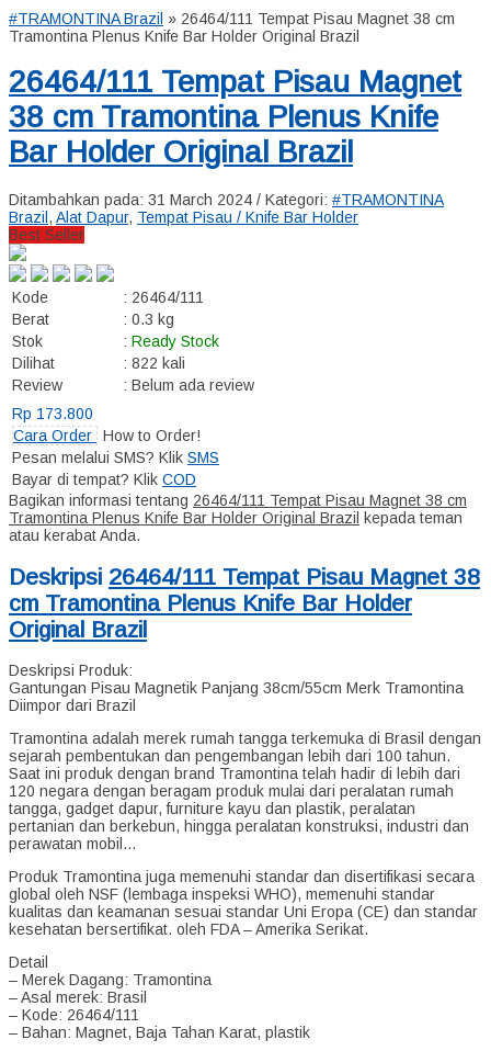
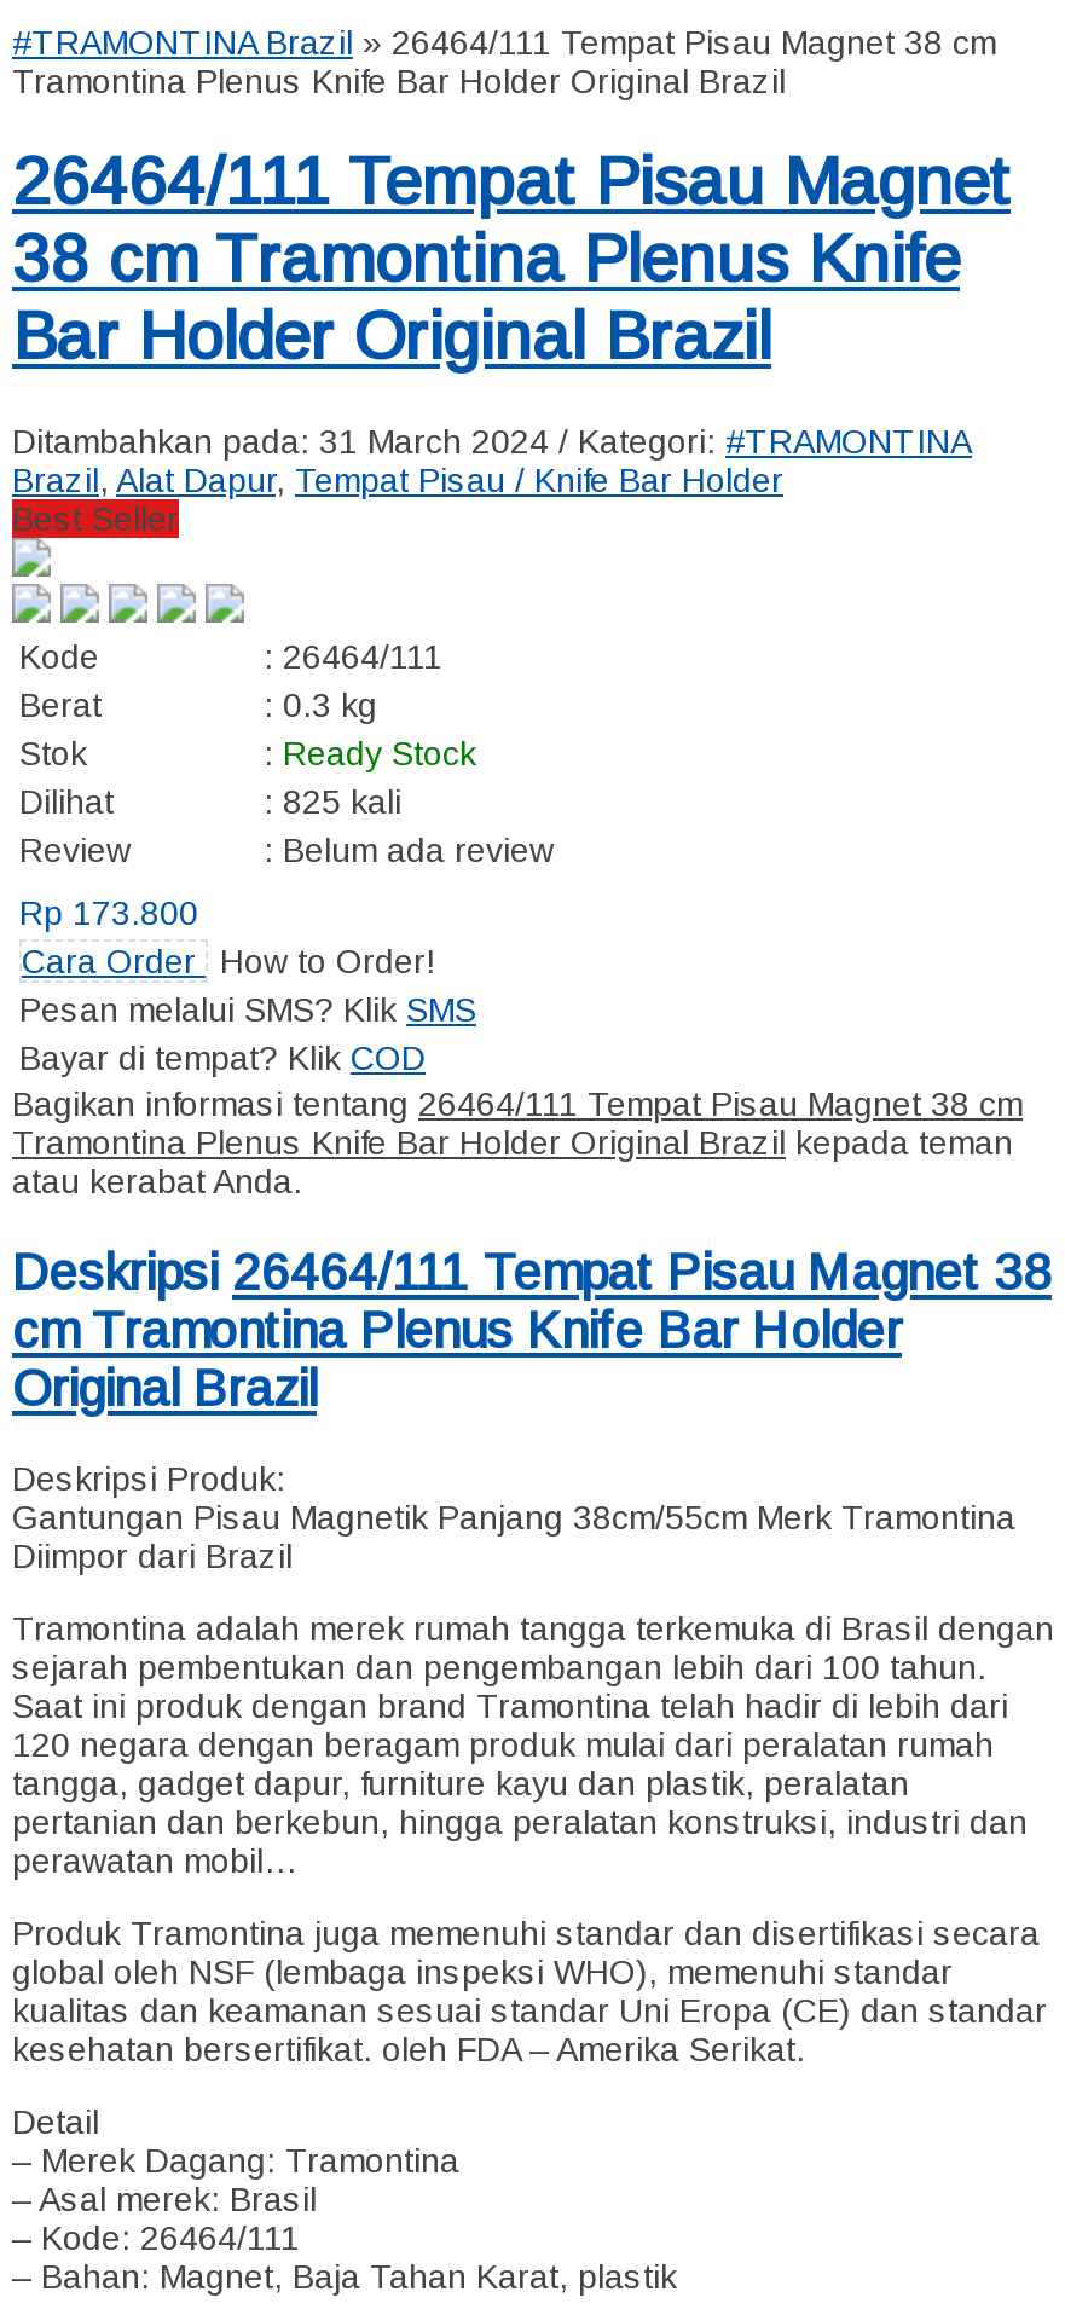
- : 822 kali
+ : 825 kali
